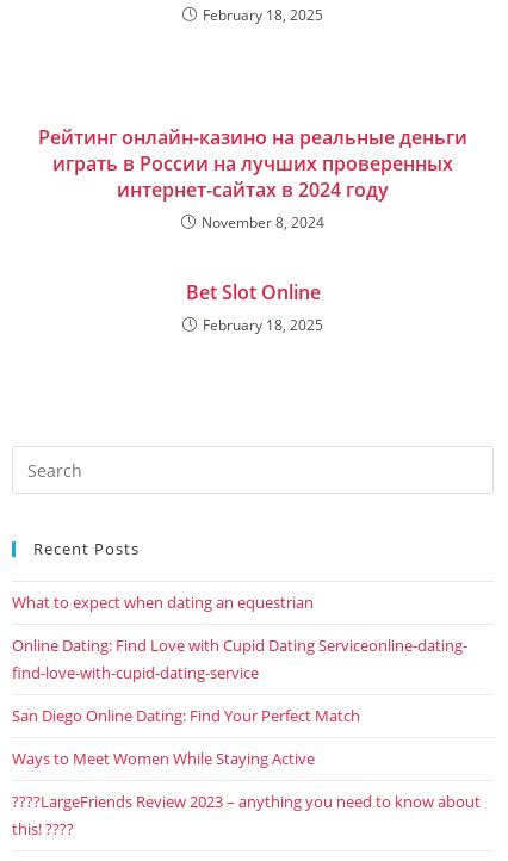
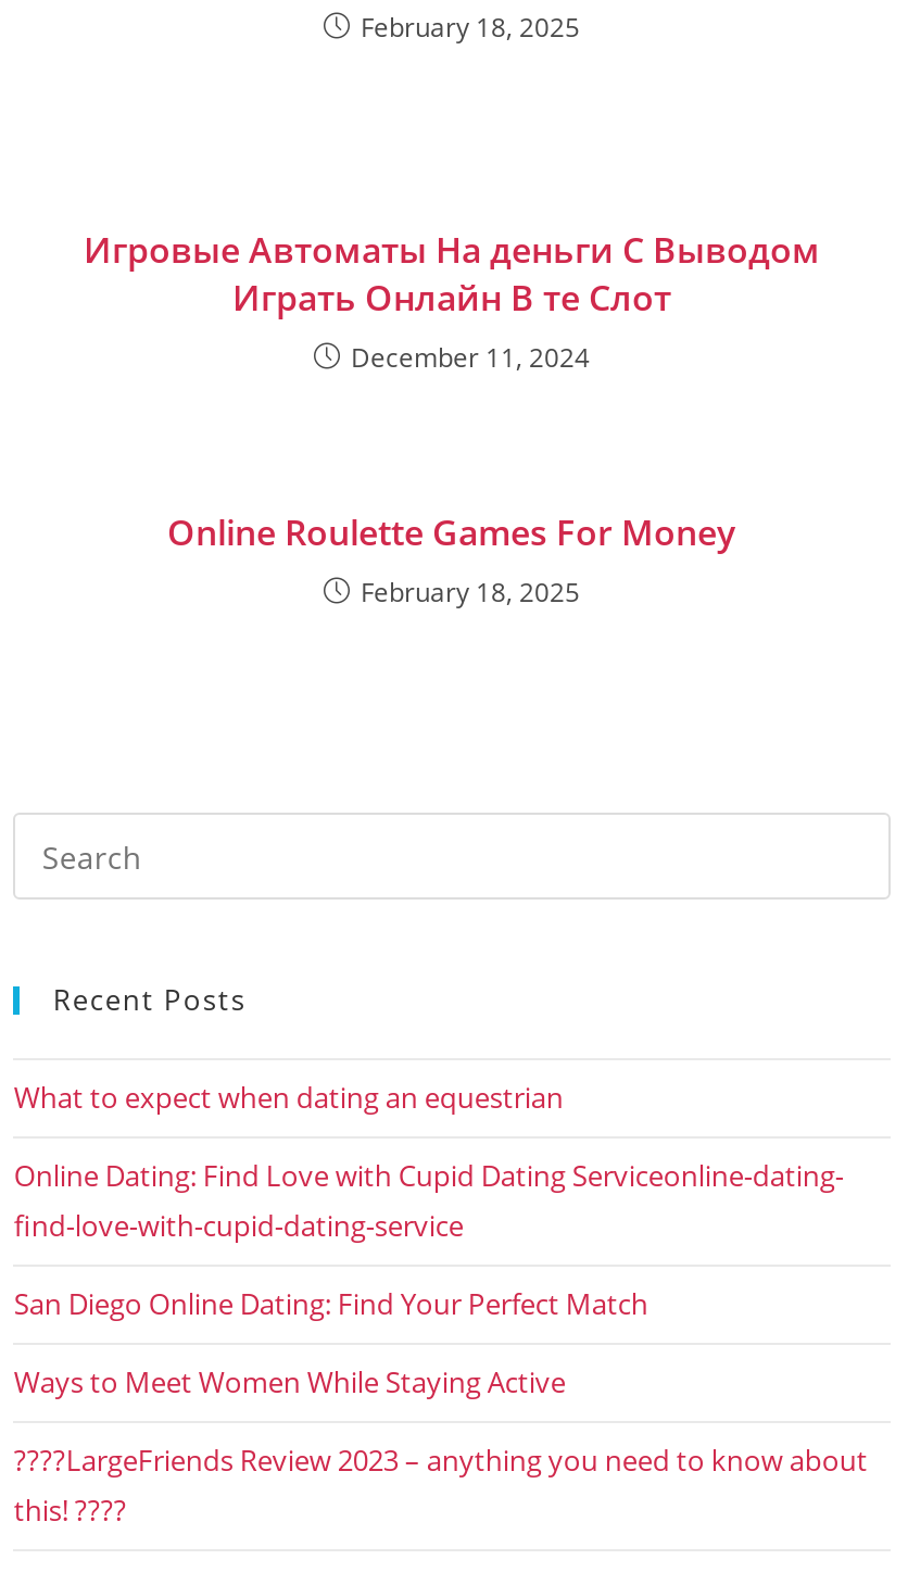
- Рейтинг онлайн-казино на реальные деньги
- играть в России на лучших проверенных
- интернет-сайтах в 2024 году
- November 8, 2024
+ Игровые Автоматы На деньги С Выводом
+ Играть Онлайн В те Слот
+ December 11, 2024

- Bet Slot Online
+ Online Roulette Games For Money
